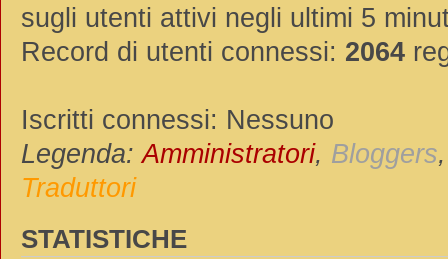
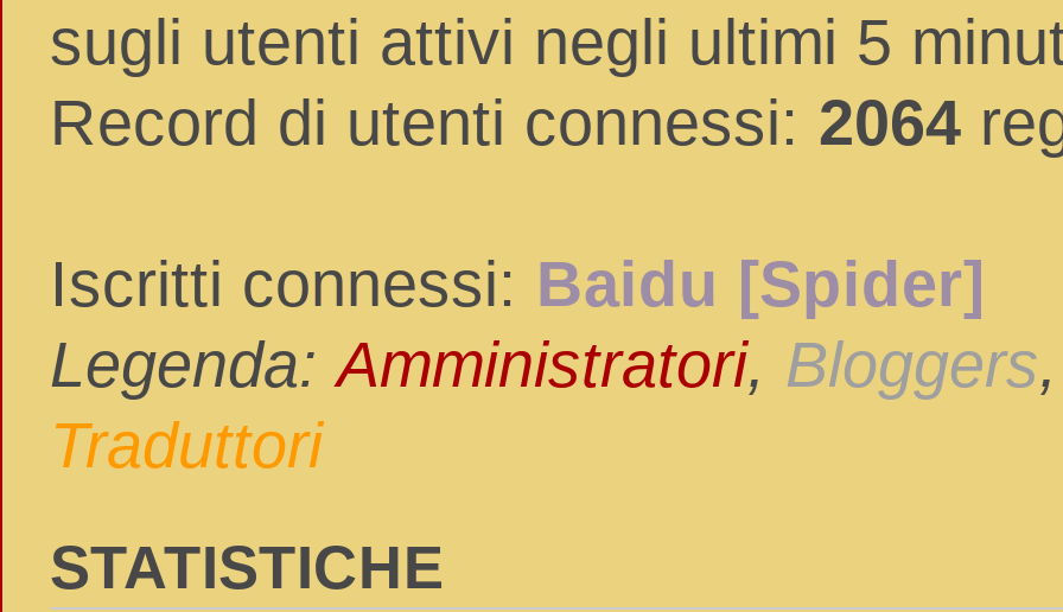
- Iscritti connessi: Nessuno
+ Iscritti connessi: Baidu [Spider]
